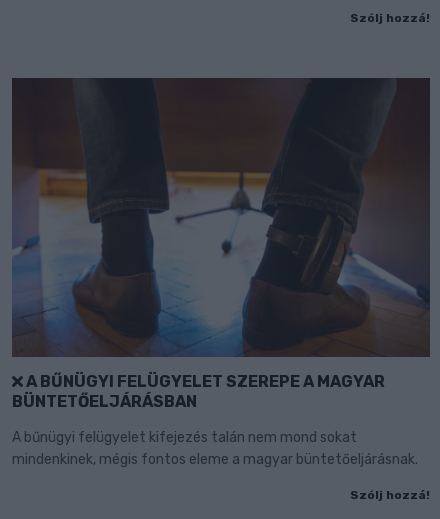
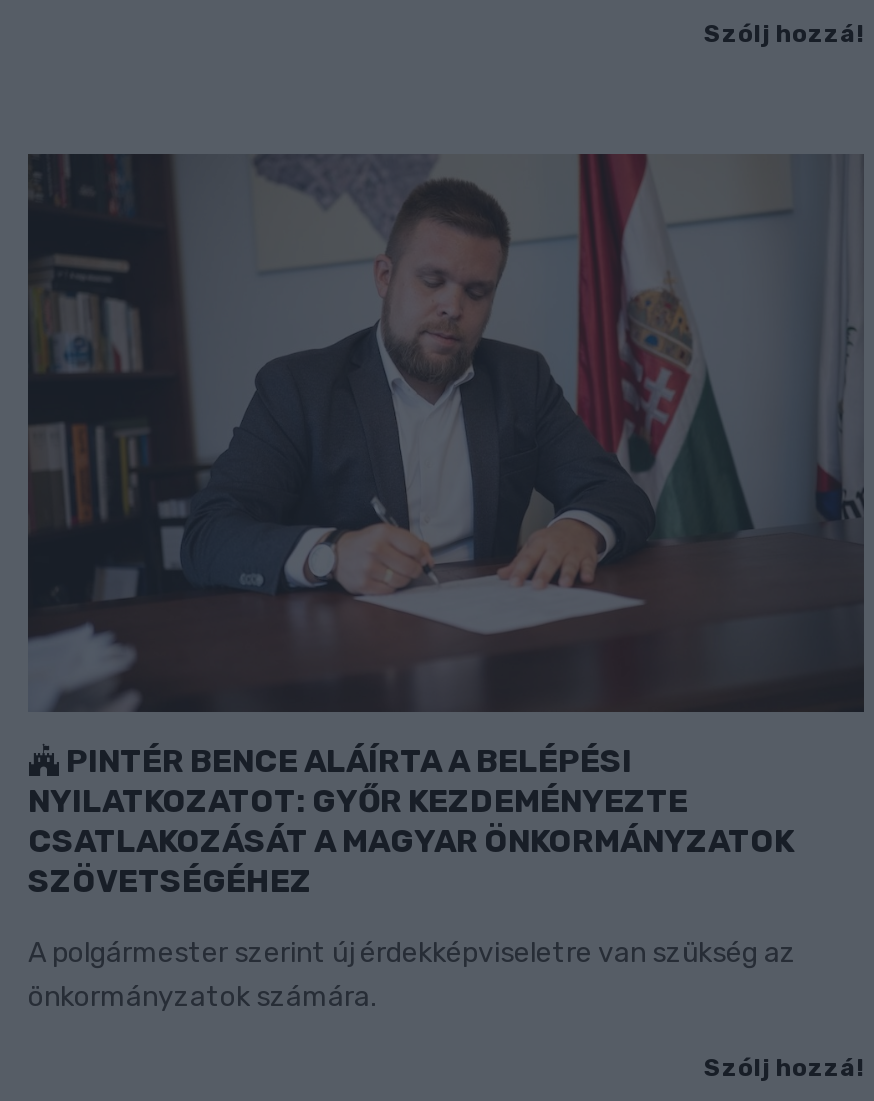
- [image]
- A BŰNÜGYI FELÜGYELET SZEREPE A MAGYAR
- BÜNTETŐELJÁRÁSBAN
+ [image]
+ PINTÉR BENCE ALÁÍRTA A BELÉPÉSI
+ NYILATKOZATOT: GYŐR KEZDEMÉNYEZTE
+ CSATLAKOZÁSÁT A MAGYAR ÖNKORMÁNYZATOK
+ SZÖVETSÉGÉHEZ

- A bűnügyi felügyelet kifejezés talán nem mond sokat
- mindenkinek, mégis fontos eleme a magyar büntetőeljárásnak.
+ A polgármester szerint új érdekképviseletre van szükség az
+ önkormányzatok számára.
